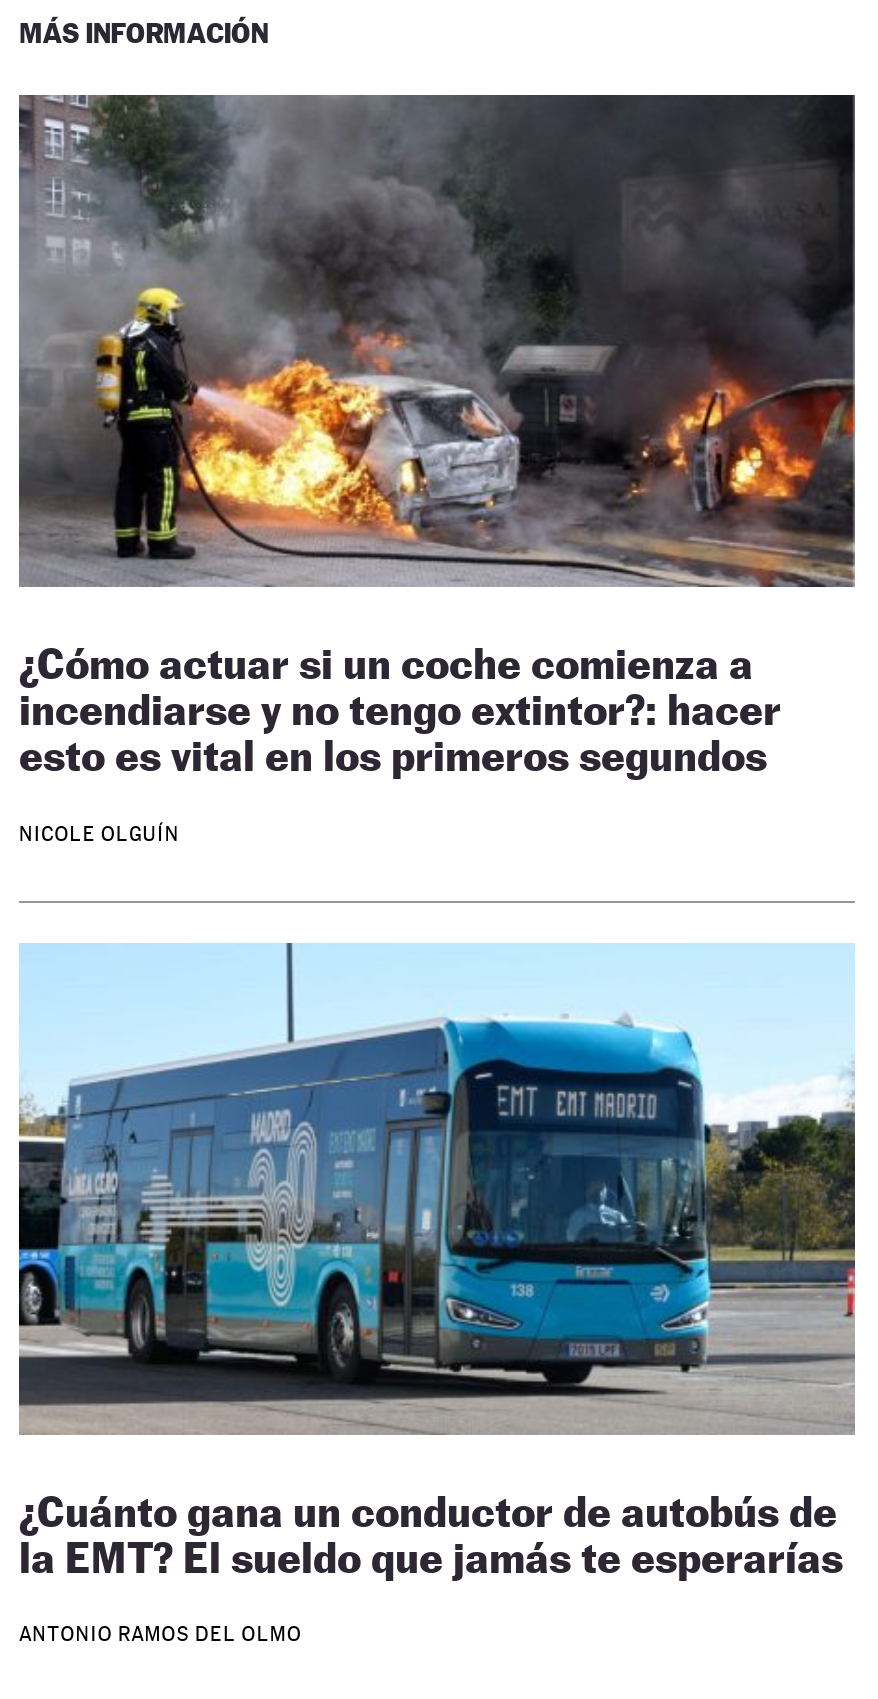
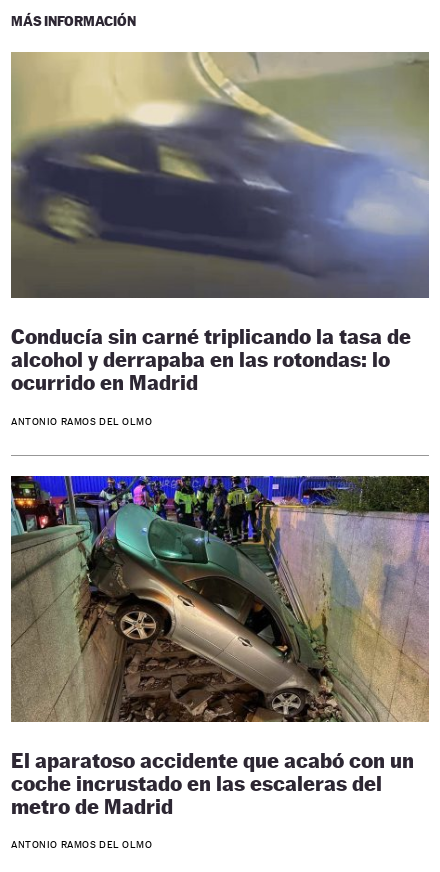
- [image]
- ¿Cómo actuar si un coche comienza a
- incendiarse y no tengo extintor?: hacer
- esto es vital en los primeros segundos
+ [image]
+ Conducía sin carné triplicando la tasa de
+ alcohol y derrapaba en las rotondas: lo
+ ocurrido en Madrid

- NICOLE OLGUÍN
+ ANTONIO RAMOS DEL OLMO

- [image]
- ¿Cuánto gana un conductor de autobús de
- la EMT? El sueldo que jamás te esperarías
+ [image]
+ El aparatoso accidente que acabó con un
+ coche incrustado en las escaleras del
+ metro de Madrid
